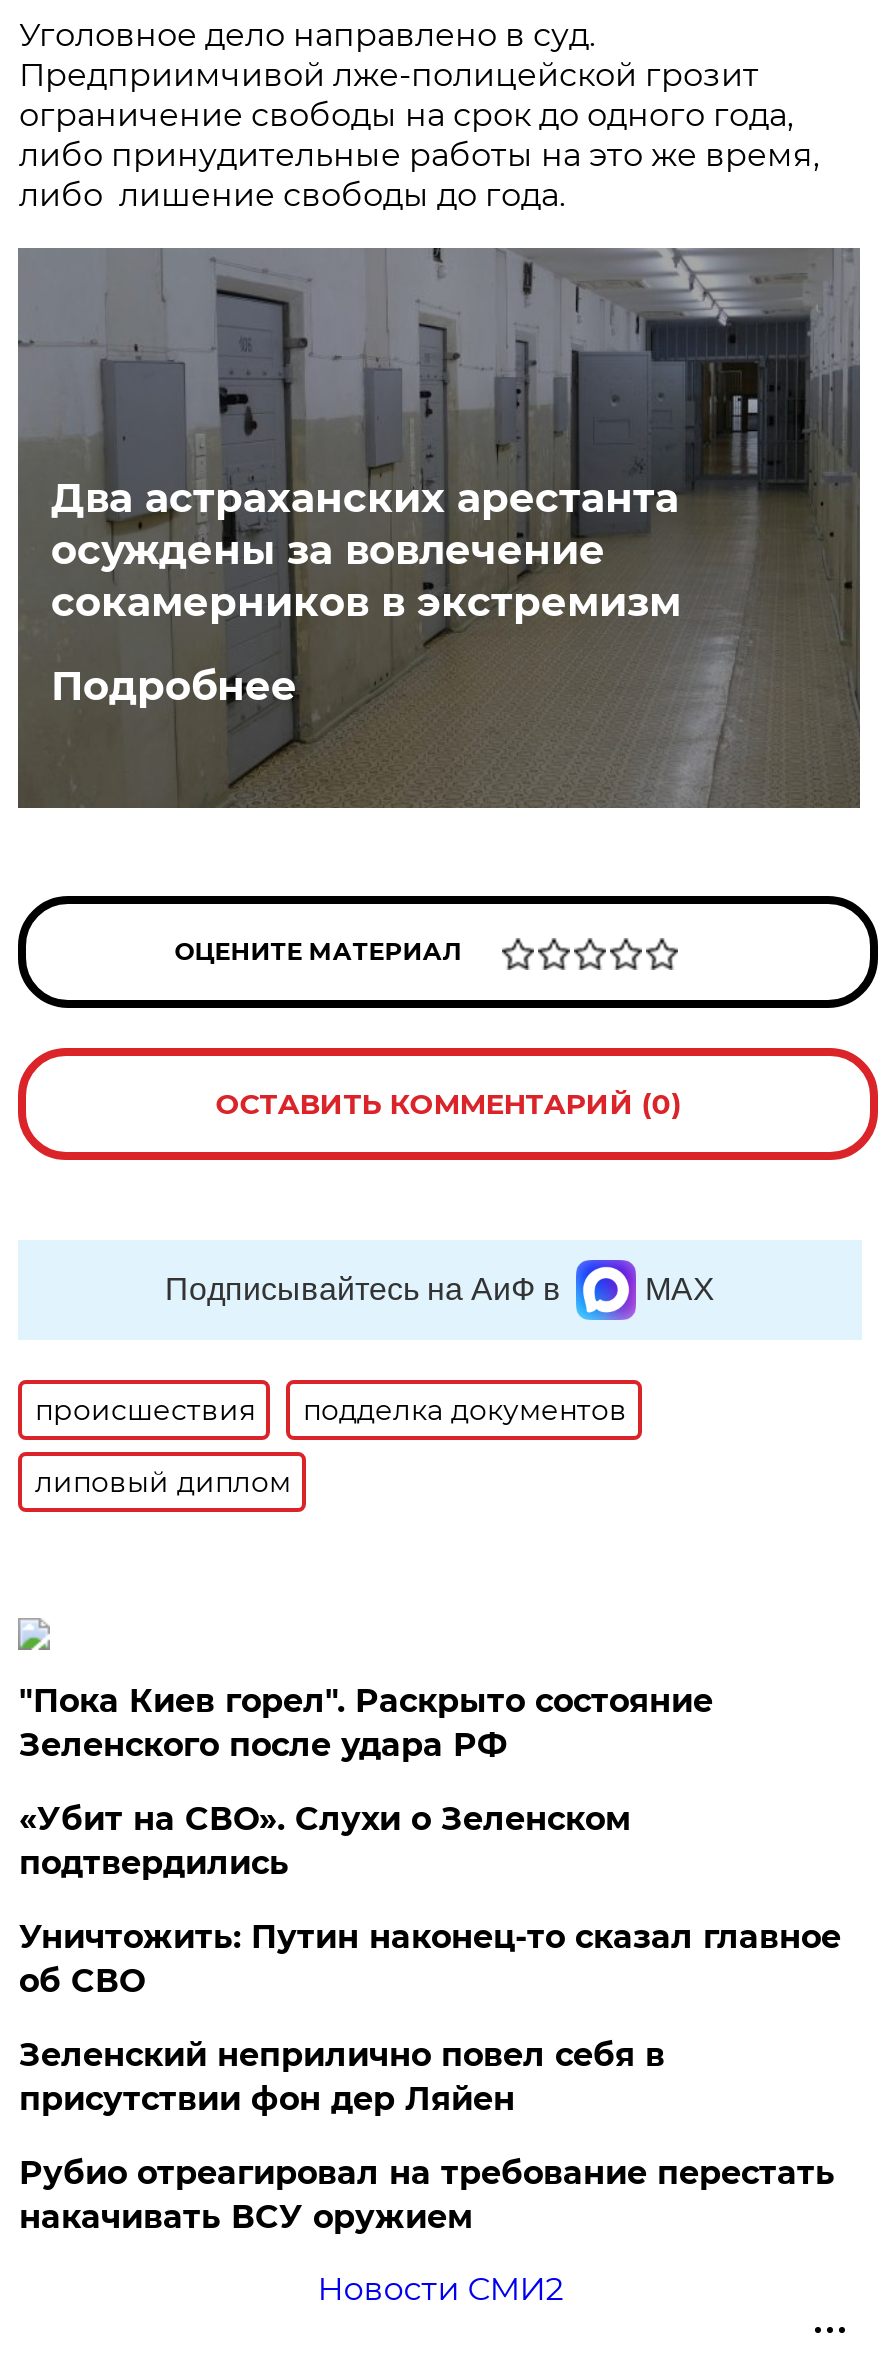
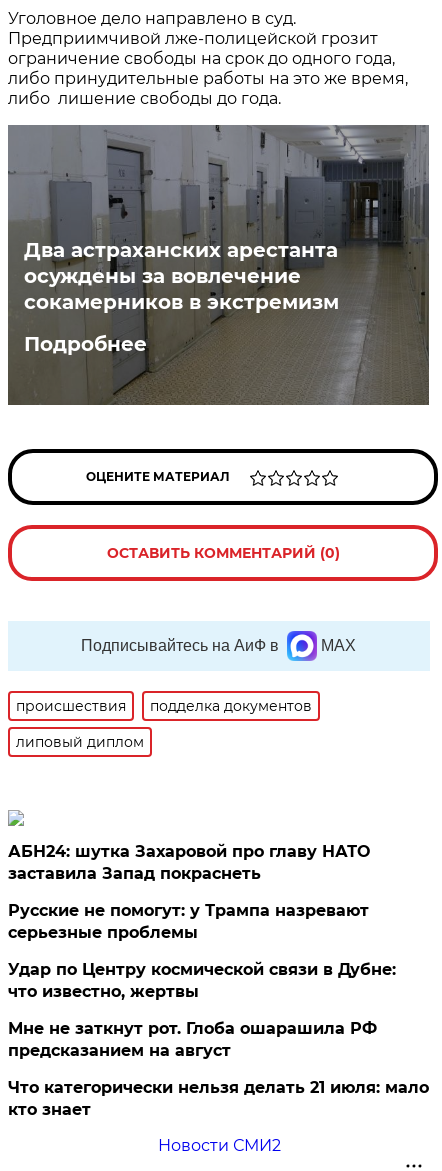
- "Пока Киев горел". Раскрыто состояние
- Зеленского после удара РФ
+ АБН24: шутка Захаровой про главу НАТО
+ заставила Запад покраснеть

- «Убит на СВО». Слухи о Зеленском
- подтвердились
+ Русские не помогут: у Трампа назревают
+ серьезные проблемы

- Уничтожить: Путин наконец-то сказал главное
- об СВО
+ Удар по Центру космической связи в Дубне:
+ что известно, жертвы

- Зеленский неприлично повел cебя в
- присутствии фон дер Ляйен
+ Мне не заткнут рот. Глоба ошарашила РФ
+ предсказанием на август

- Рубио отреагировал на требование перестать
- накачивать ВСУ оружием
+ Что категорически нельзя делать 21 июля: мало
+ кто знает
